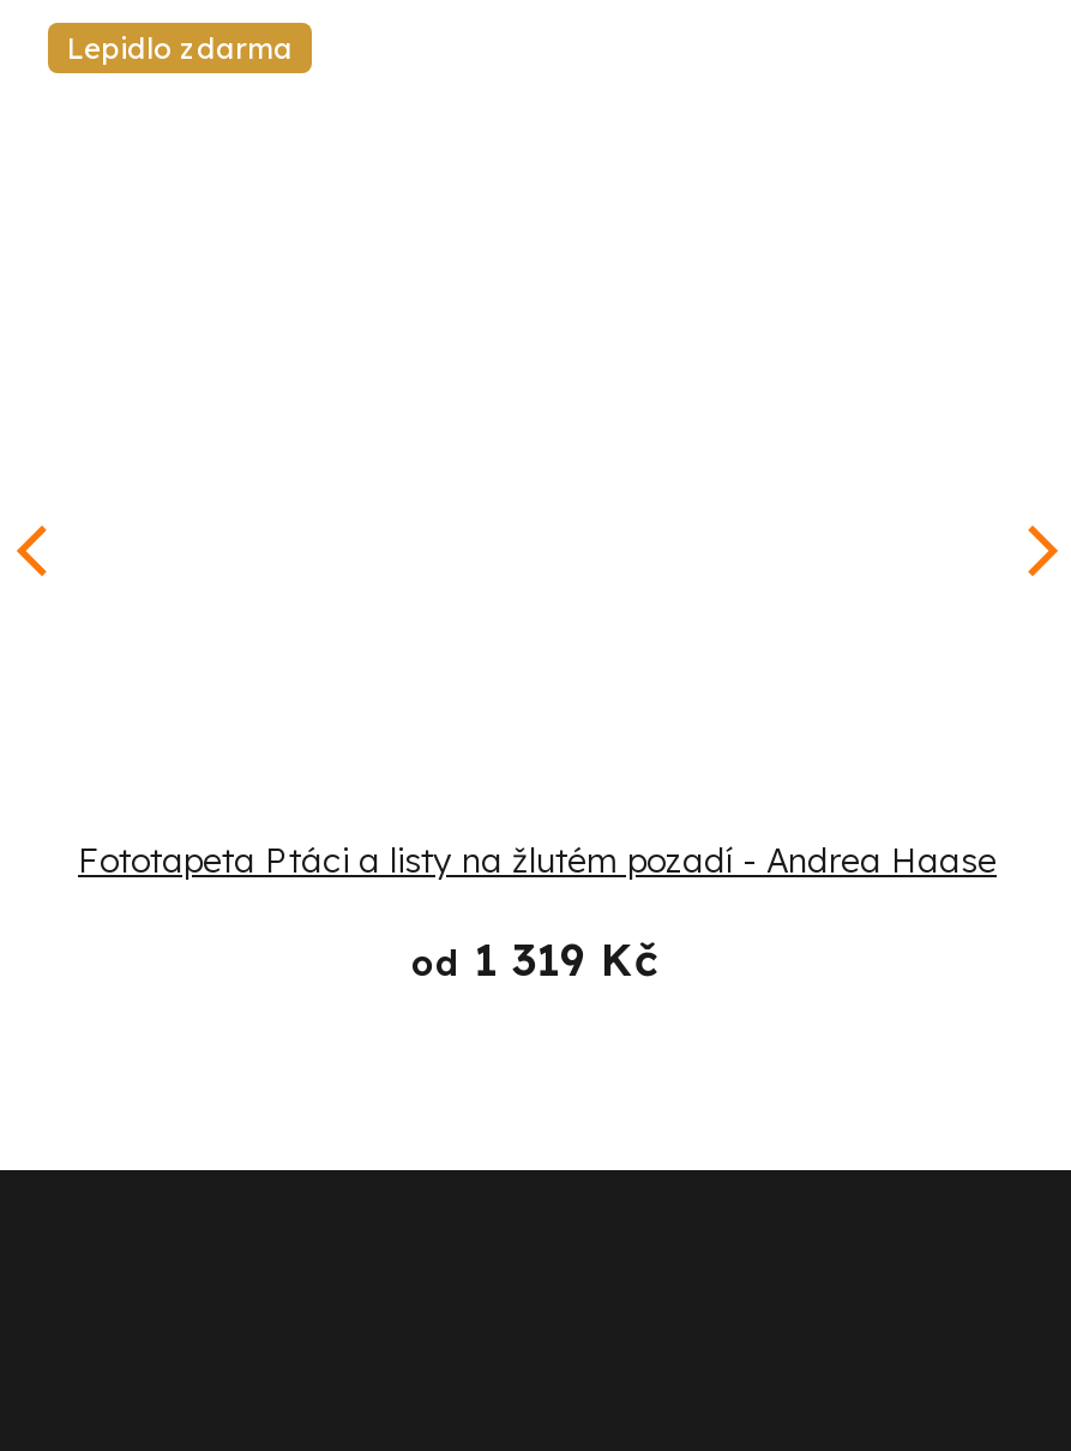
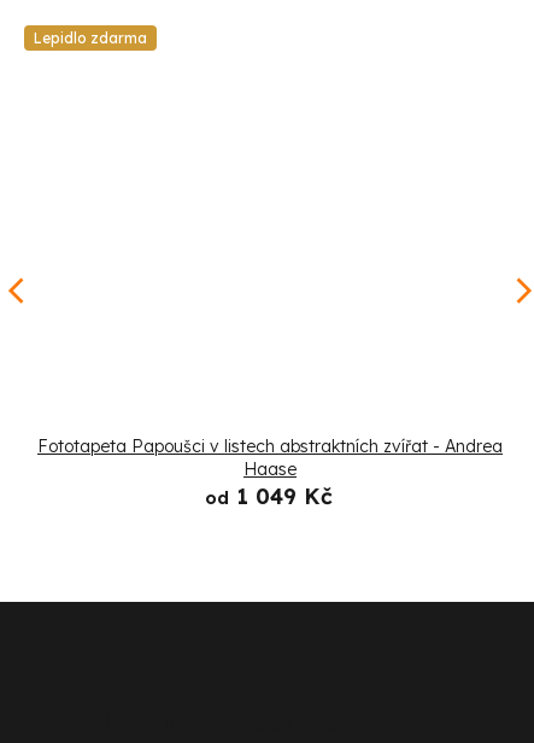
- Fototapeta Ptáci a listy na žlutém pozadí - Andrea Haase
- od 1 319 Kč
+ Fototapeta Papoušci v listech abstraktních zvířat - Andrea
+ Haase
+ od 1 049 Kč
